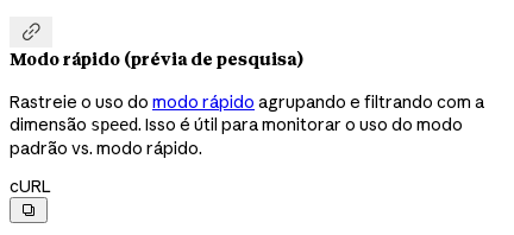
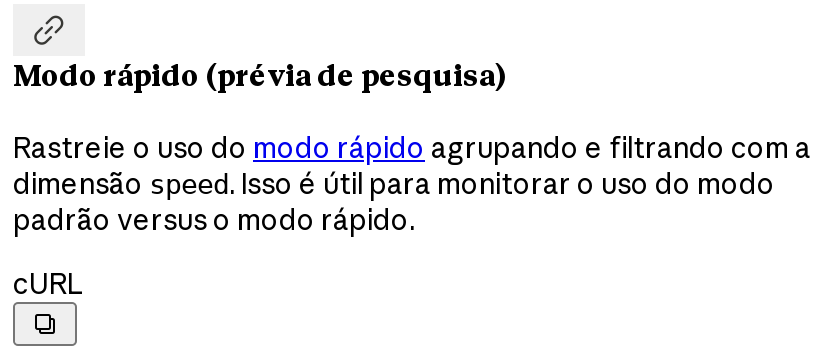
- padrão vs. modo rápido.
+ padrão versus o modo rápido.
